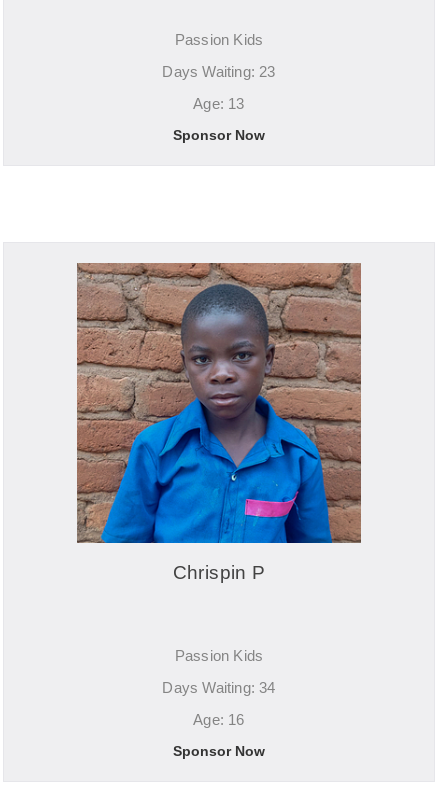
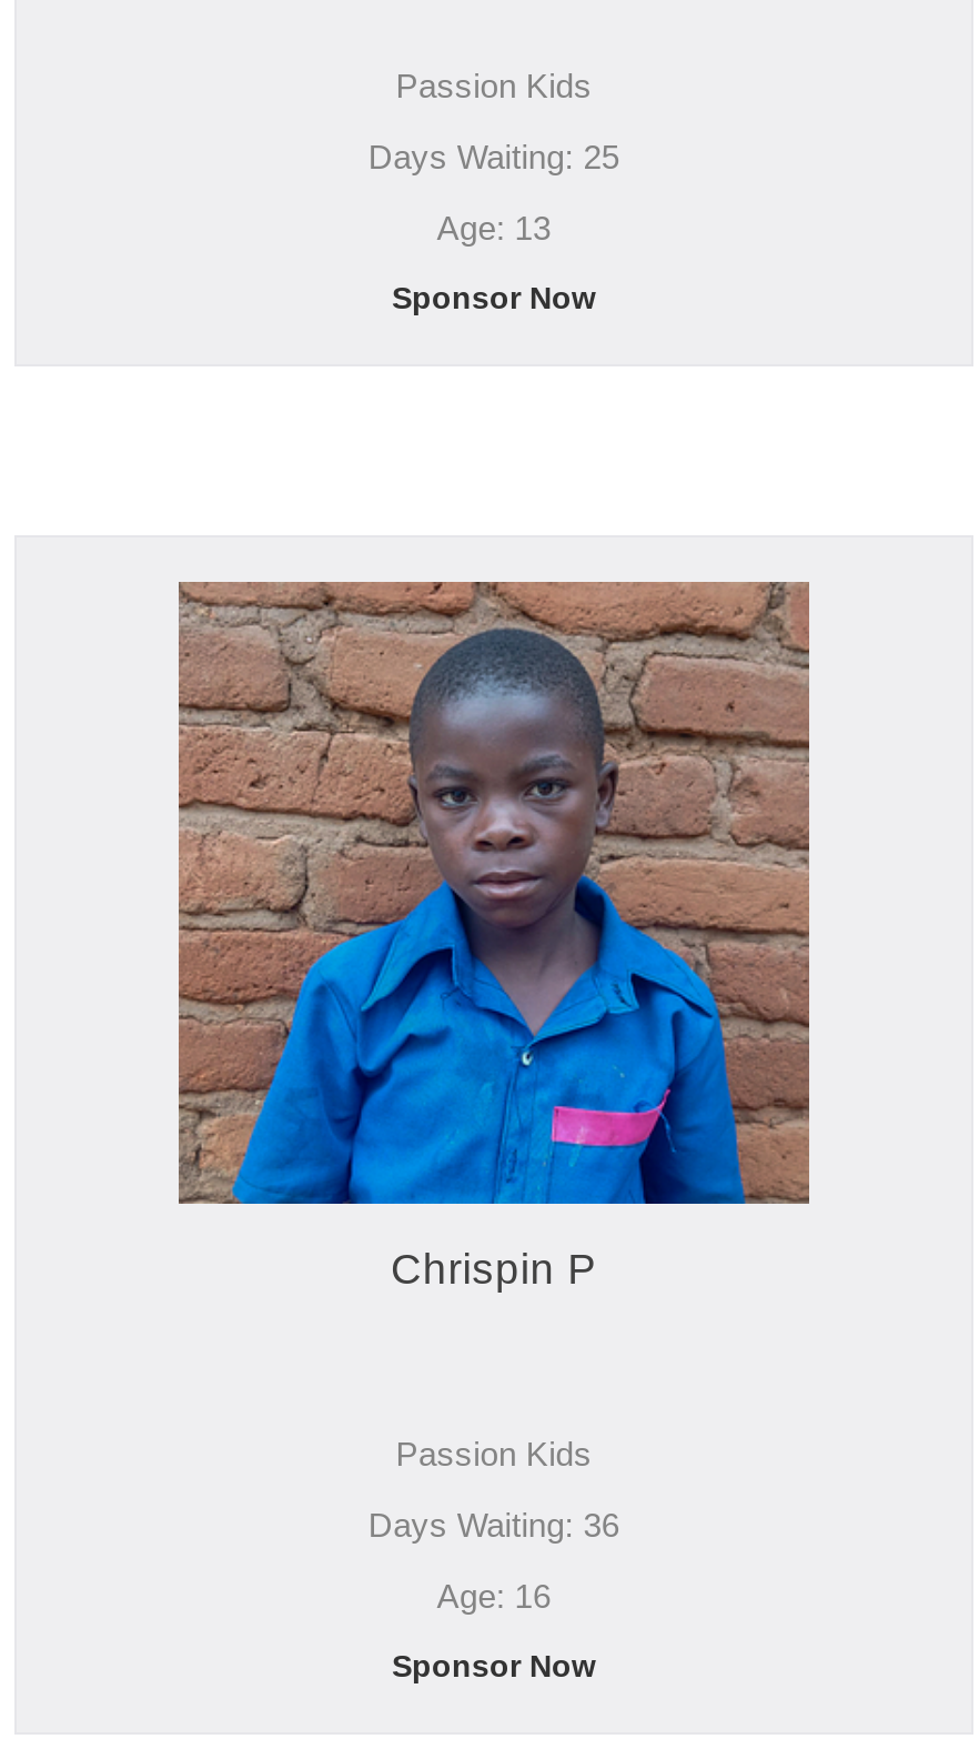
- Days Waiting: 23
+ Days Waiting: 25

- Days Waiting: 34
+ Days Waiting: 36
